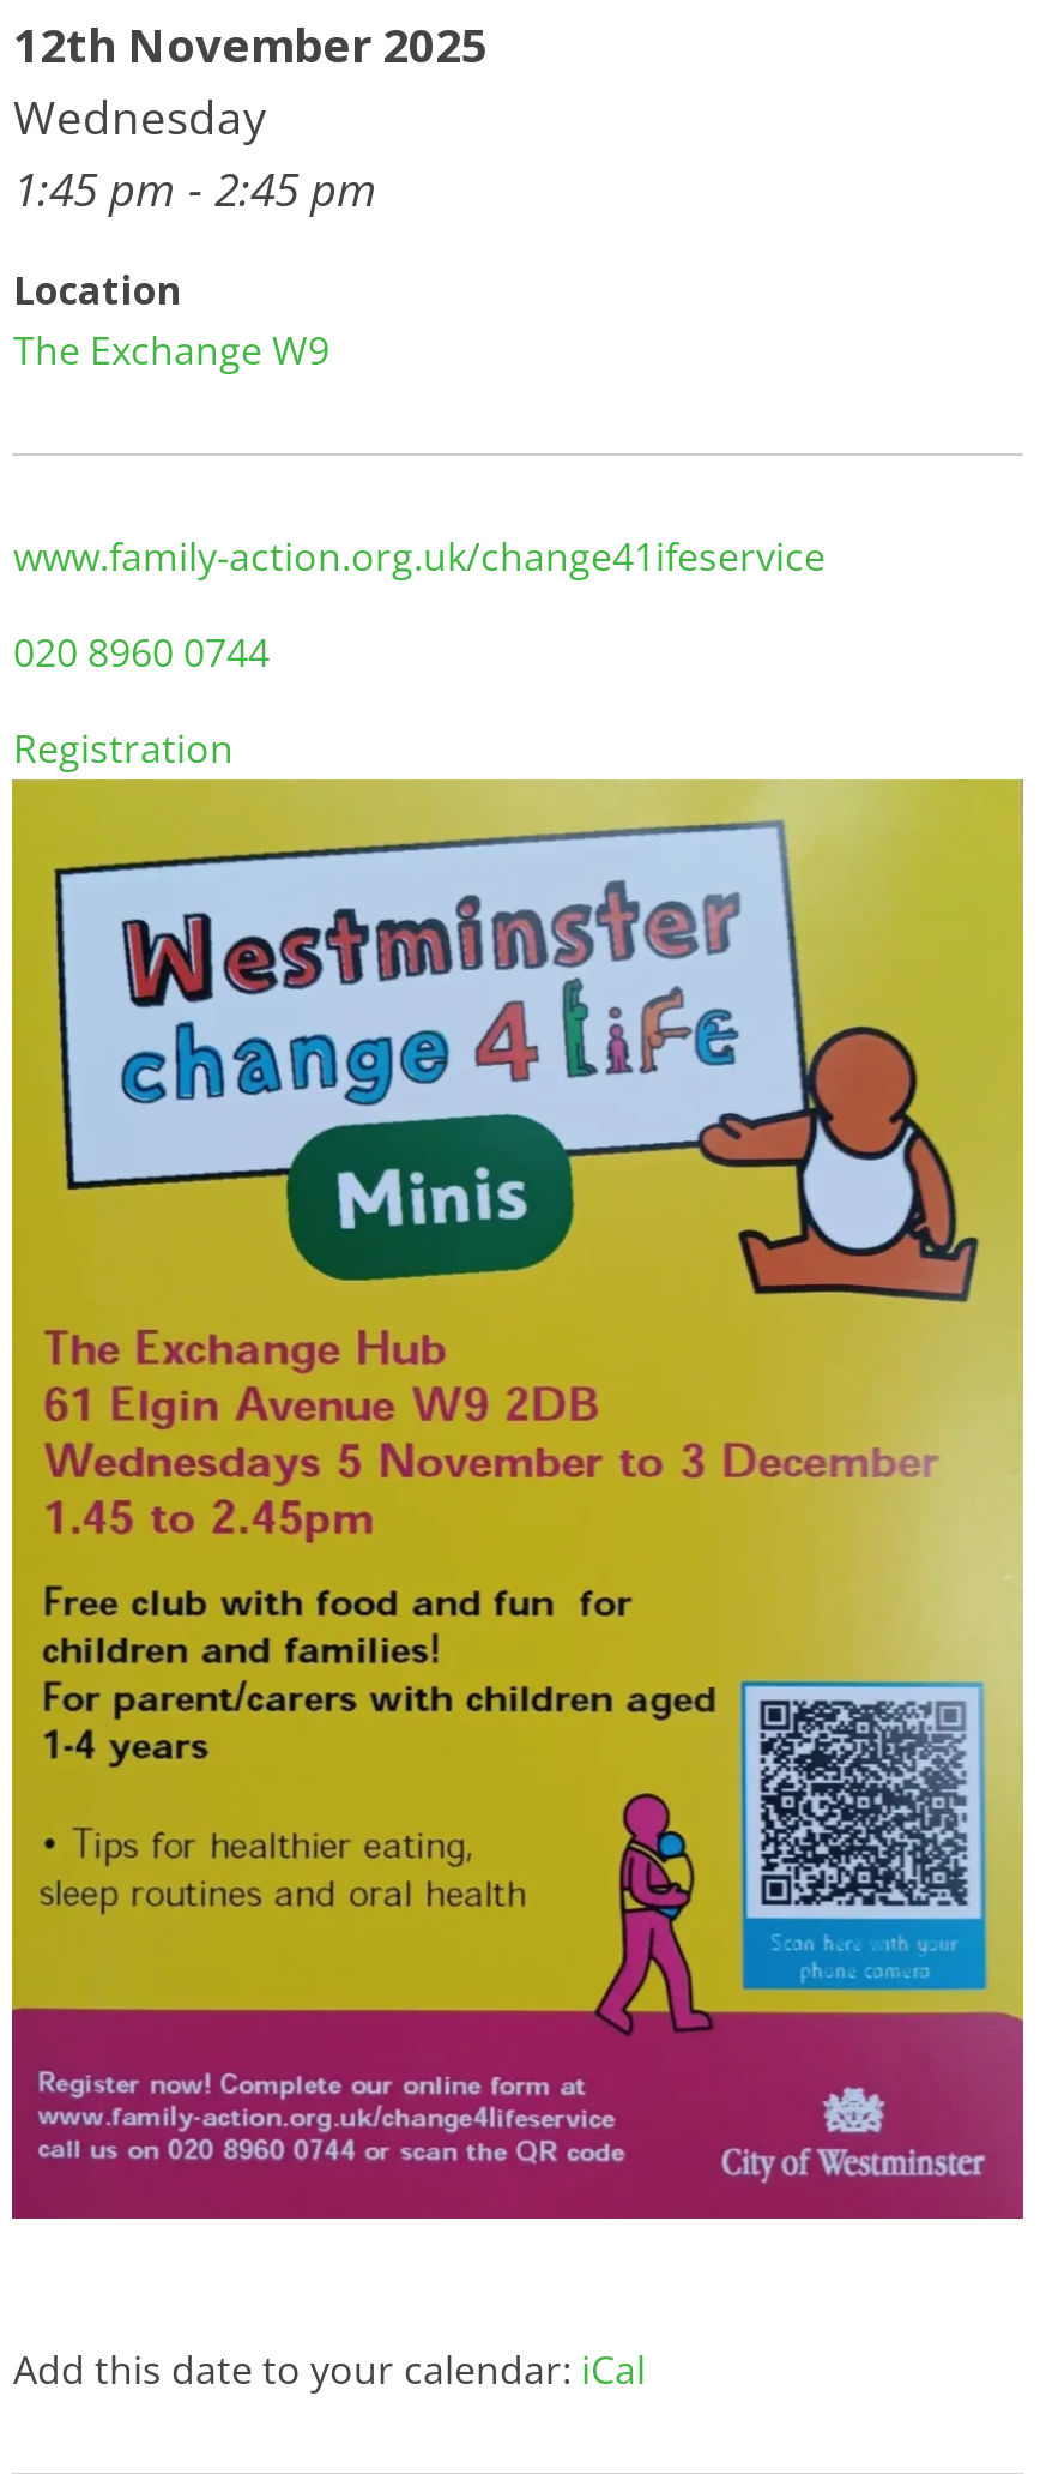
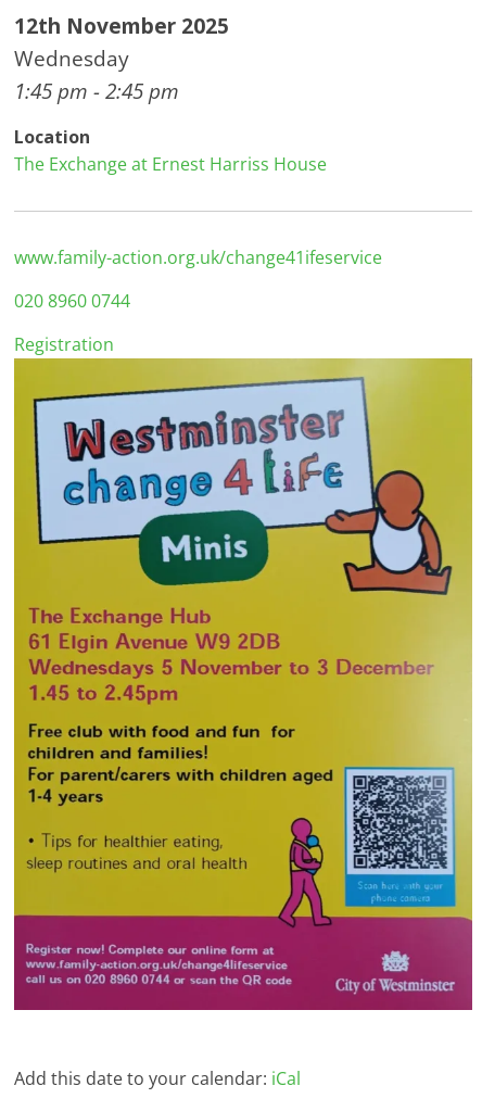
- The Exchange W9
+ The Exchange at Ernest Harriss House
